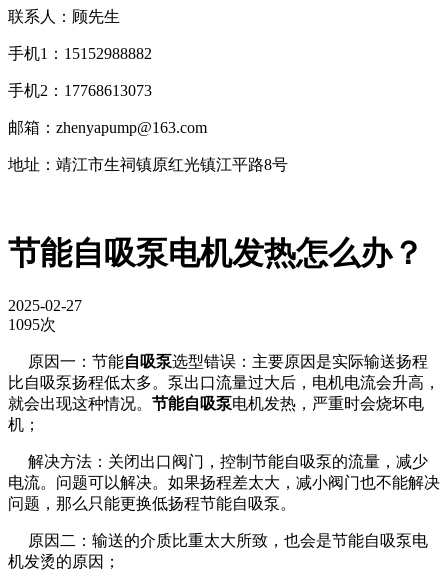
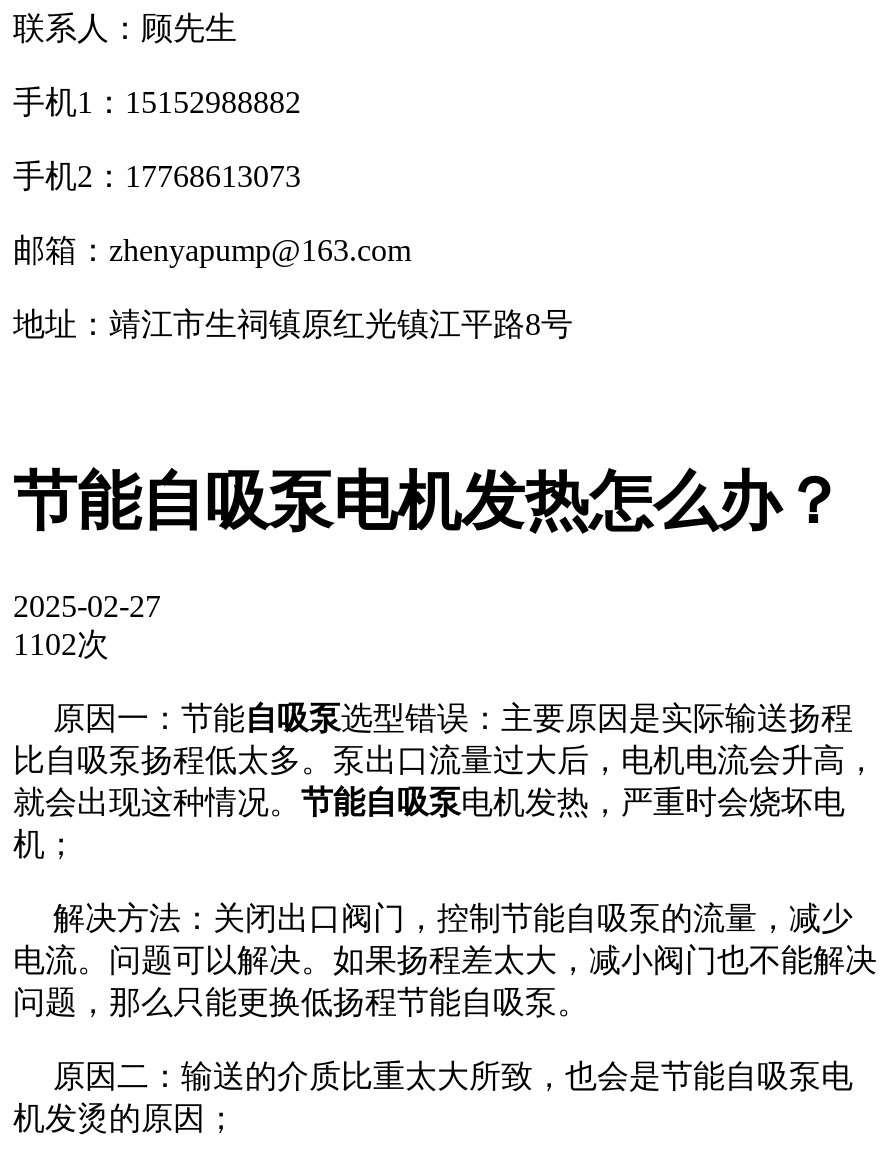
- 1095次
+ 1102次
